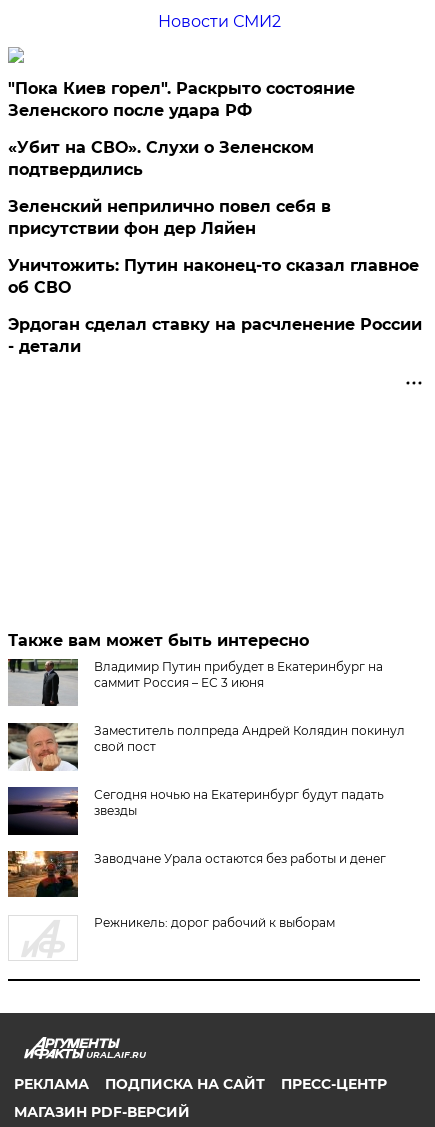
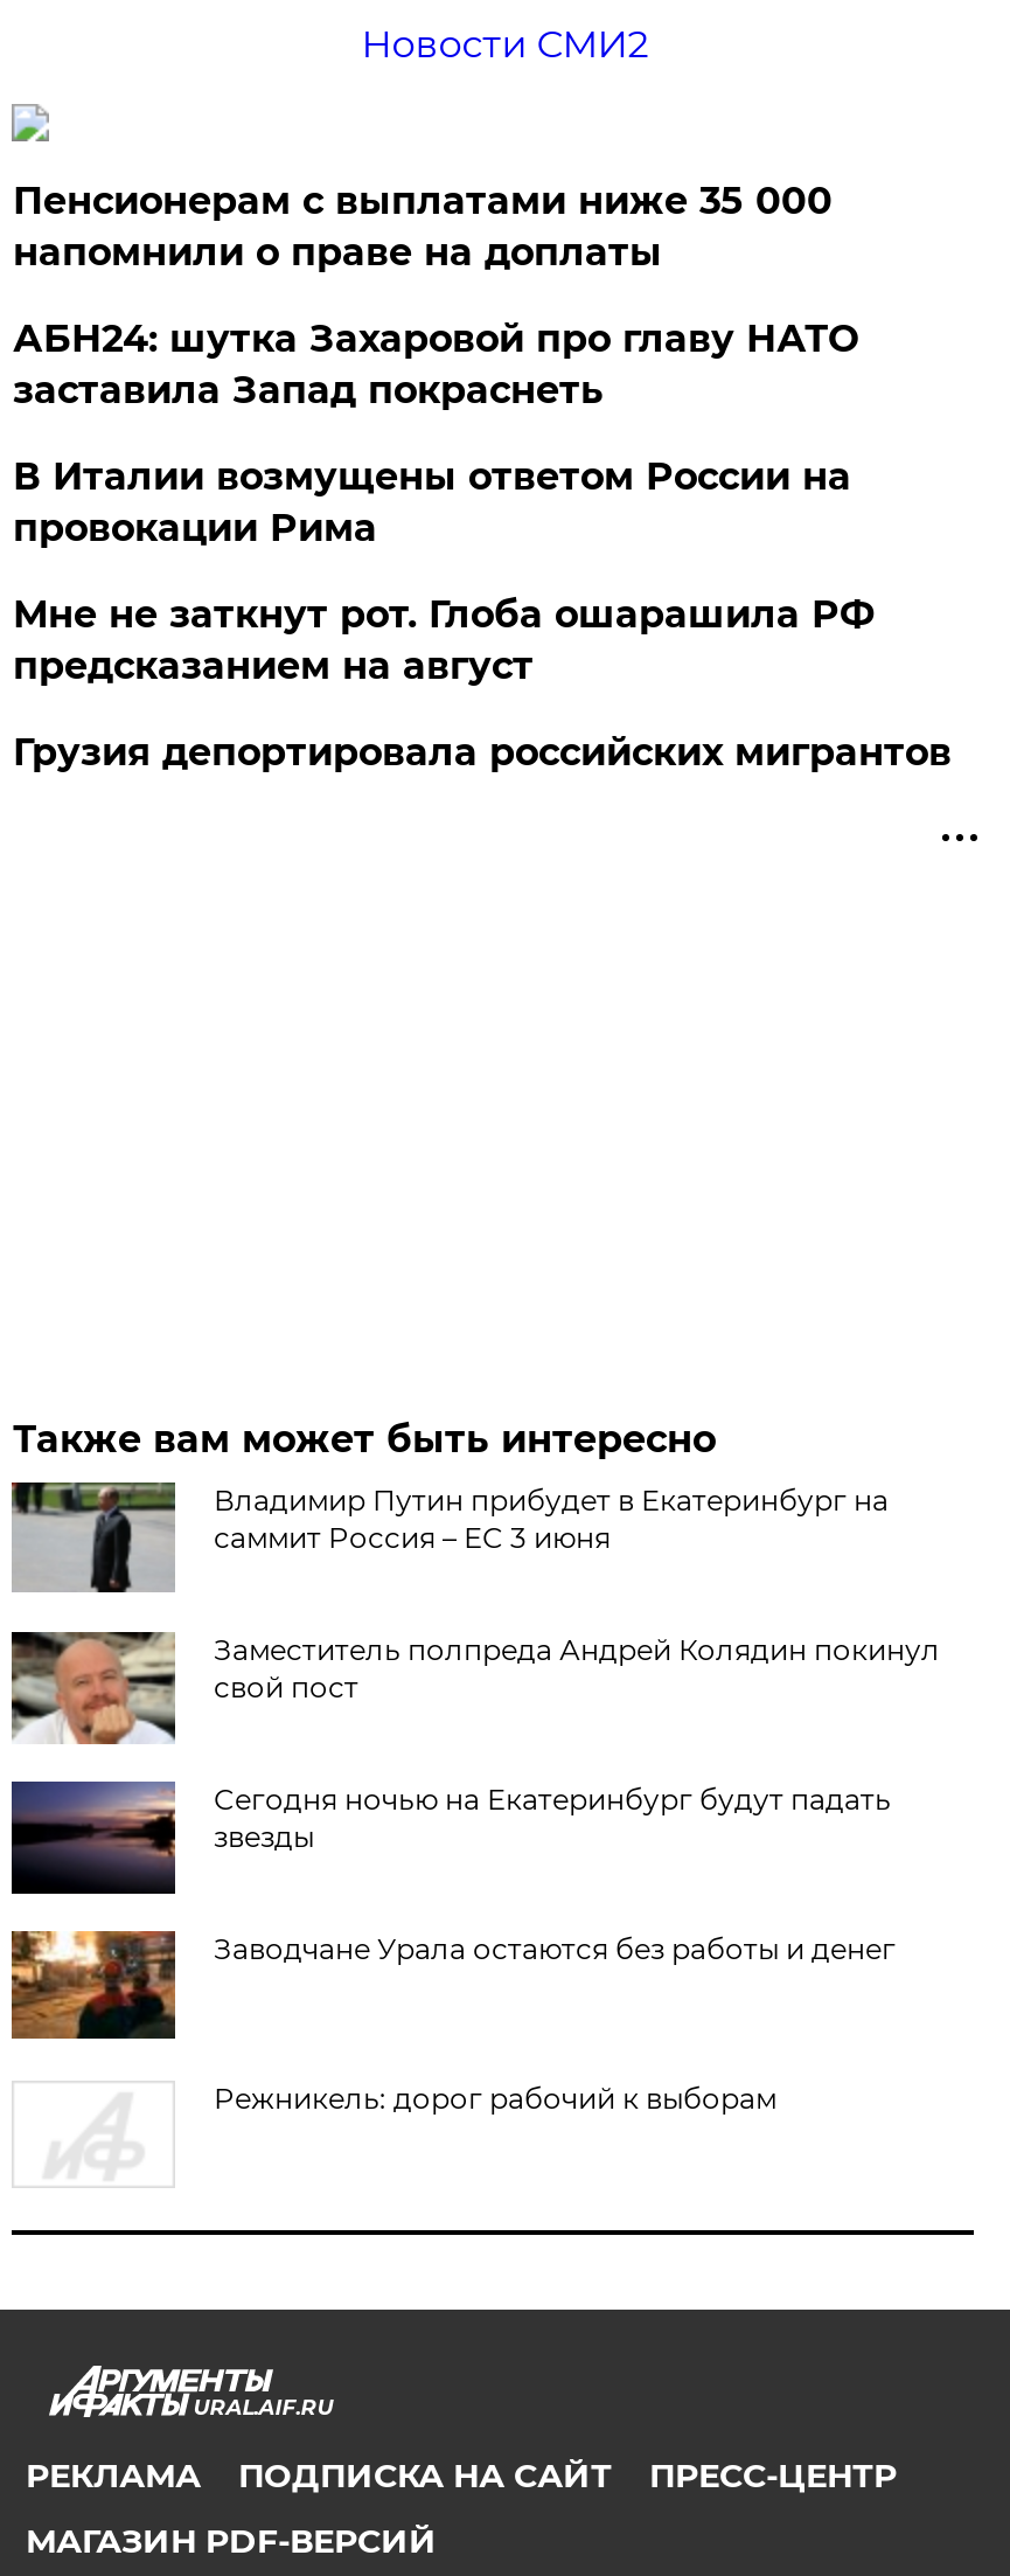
- "Пока Киев горел". Раскрыто состояние
- Зеленского после удара РФ
+ Пенсионерам с выплатами ниже 35 000
+ напомнили о праве на доплаты

- «Убит на СВО». Слухи о Зеленском
- подтвердились
+ АБН24: шутка Захаровой про главу НАТО
+ заставила Запад покраснеть

- Зеленский неприлично повел cебя в
- присутствии фон дер Ляйен
+ В Италии возмущены ответом России на
+ провокации Рима

- Уничтожить: Путин наконец-то сказал главное
- об СВО
+ Мне не заткнут рот. Глоба ошарашила РФ
+ предсказанием на август

- Эрдоган сделал ставку на расчленение России
- - детали
+ Грузия депортировала российских мигрантов
